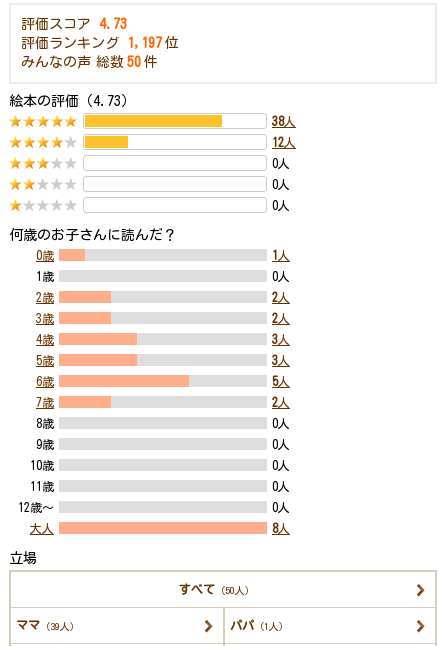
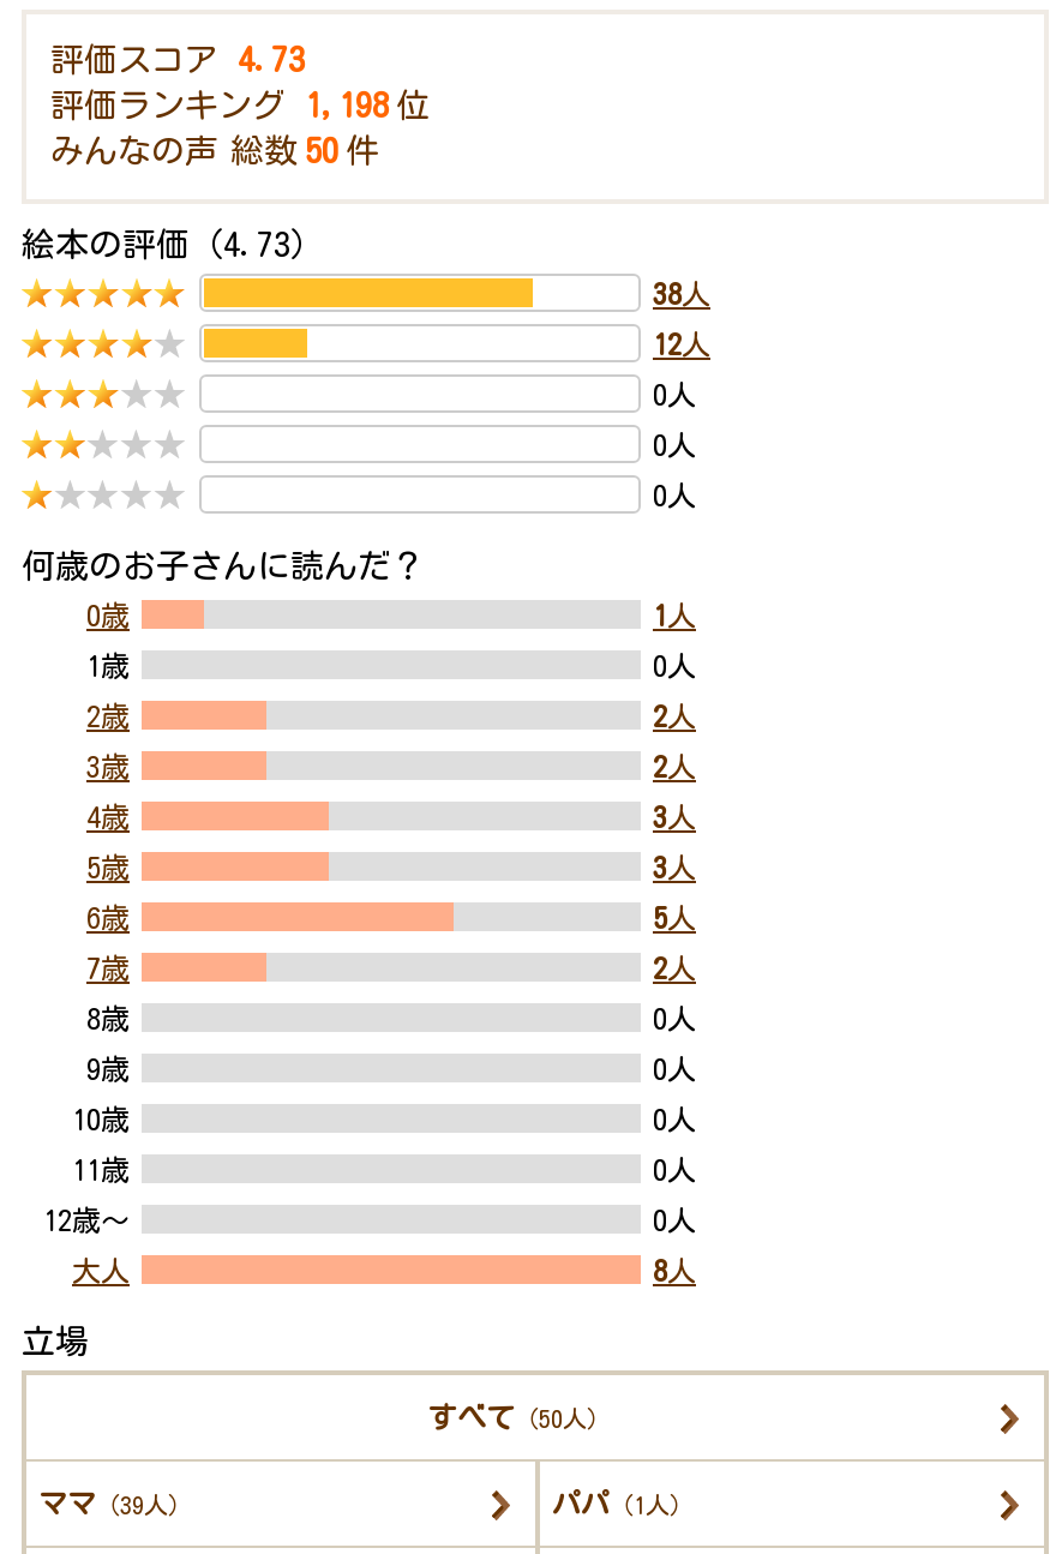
- 評価ランキング 1,197 位
+ 評価ランキング 1,198 位
